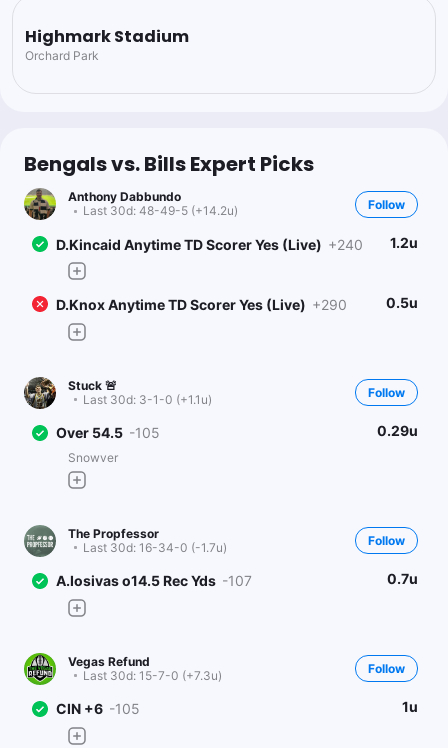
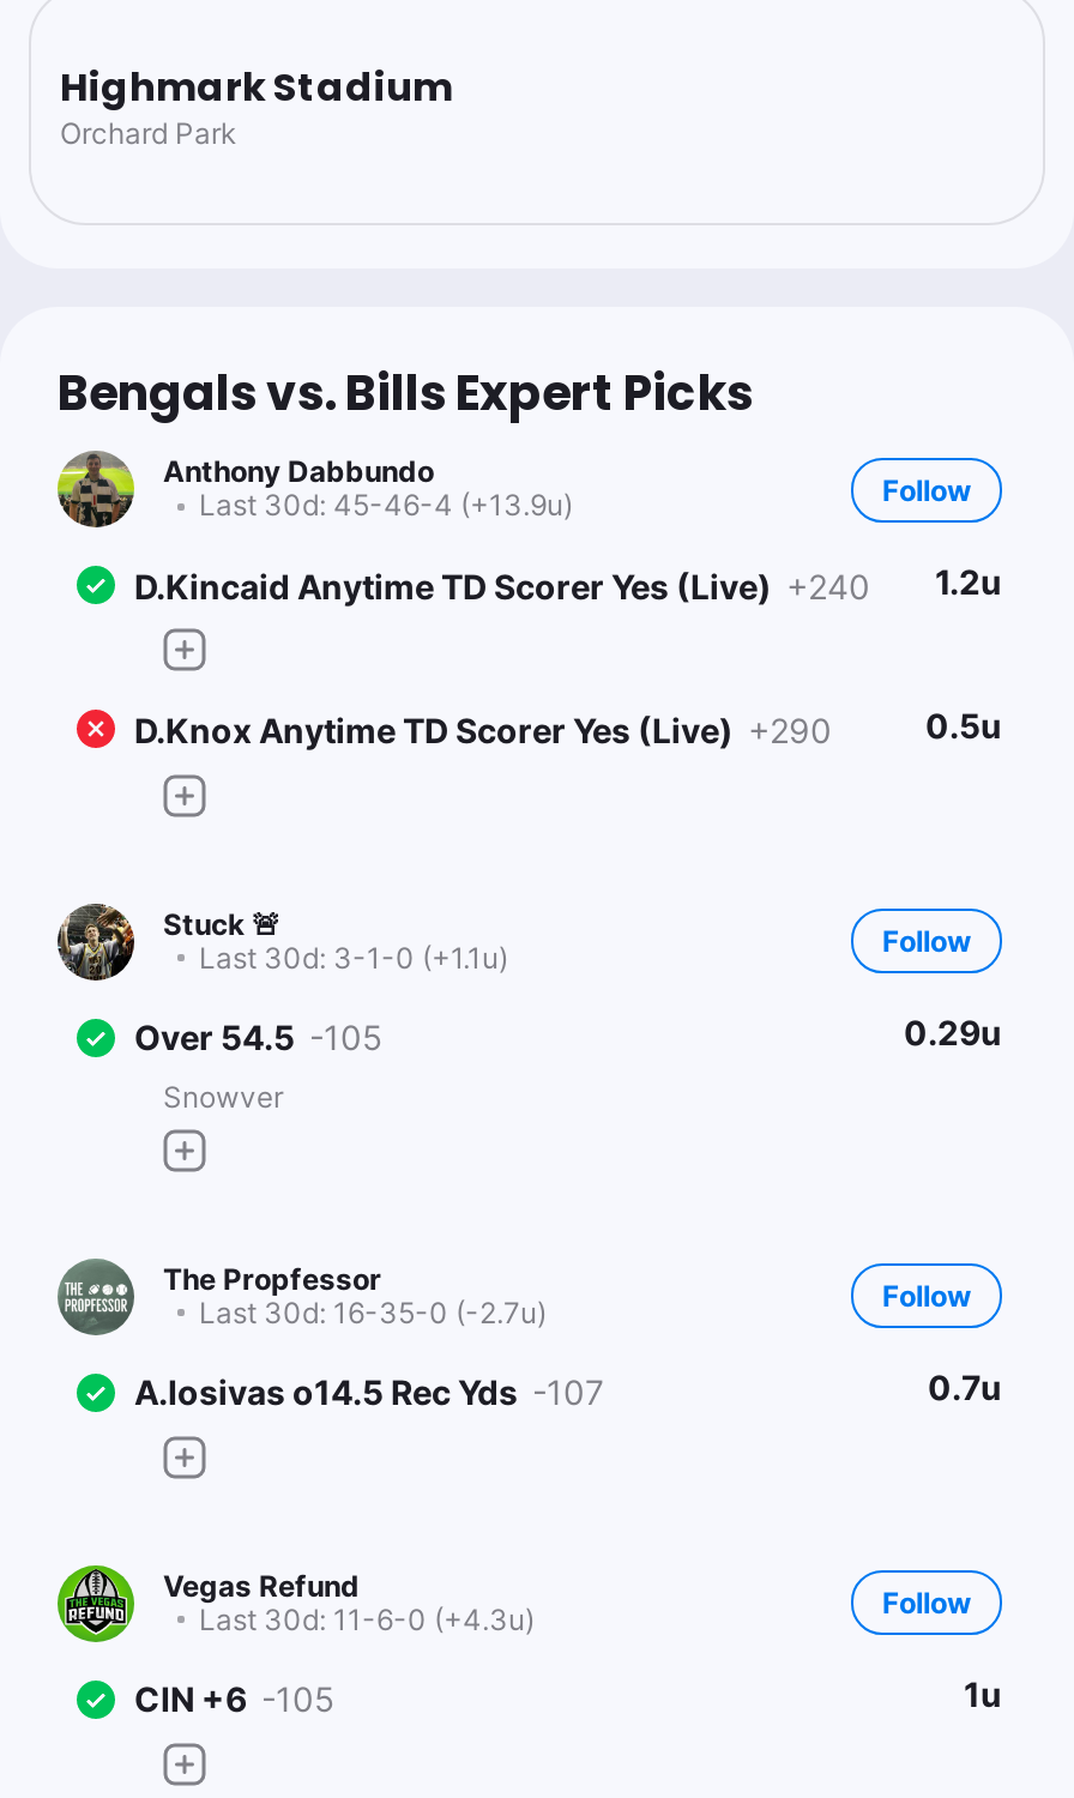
- Last 30d: 48-49-5 (+14.2u)
+ Last 30d: 45-46-4 (+13.9u)

- Last 30d: 16-34-0 (-1.7u)
+ Last 30d: 16-35-0 (-2.7u)

- Last 30d: 15-7-0 (+7.3u)
+ Last 30d: 11-6-0 (+4.3u)
